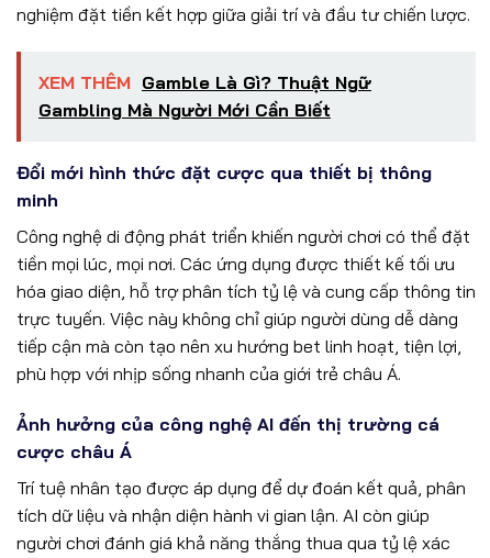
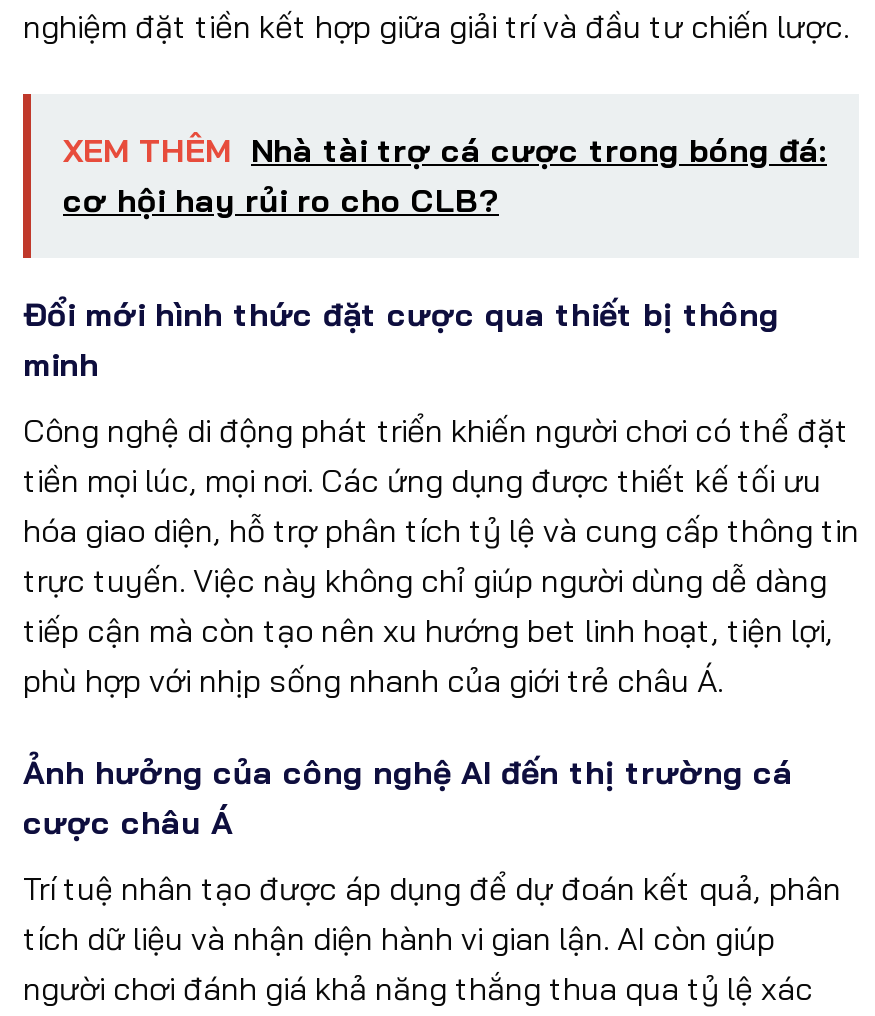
- XEM THÊM Gamble Là Gì? Thuật Ngữ
- Gambling Mà Người Mới Cần Biết
+ XEM THÊM Nhà tài trợ cá cược trong bóng đá:
+ cơ hội hay rủi ro cho CLB?
